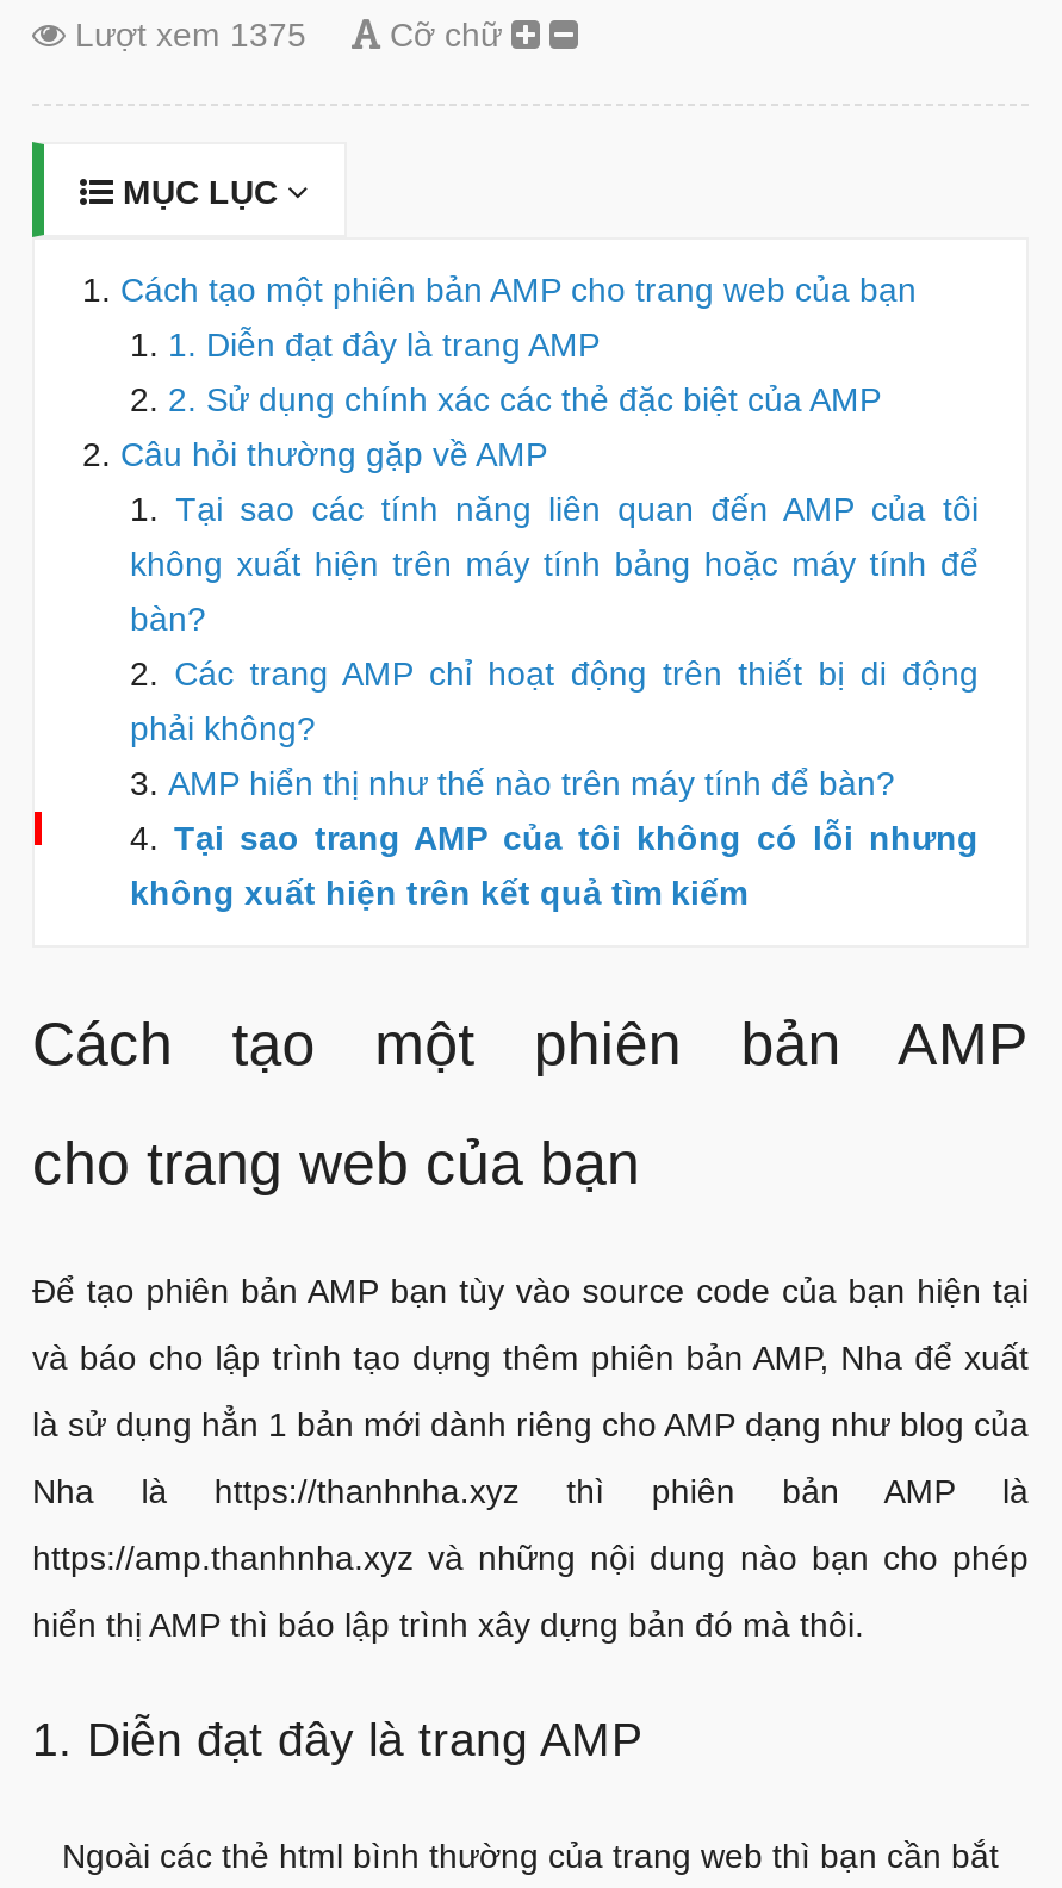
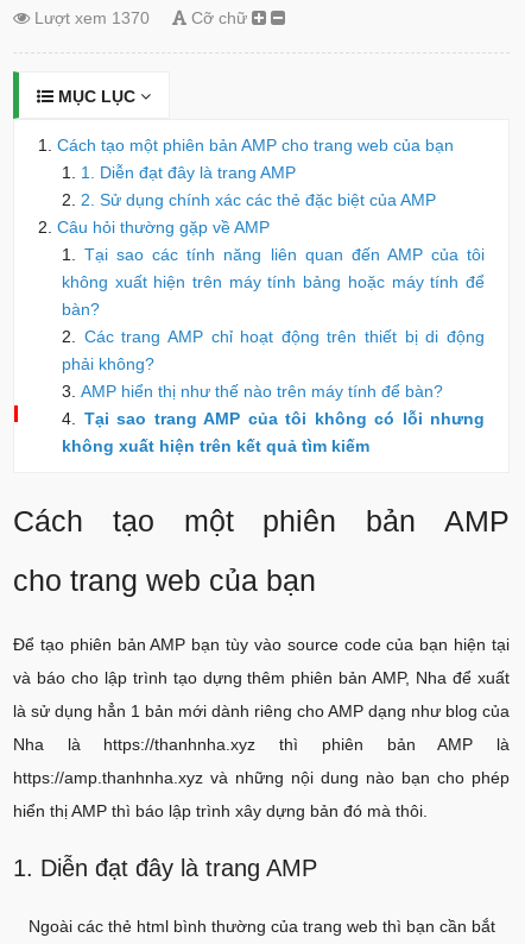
- Lượt xem 1375 Cỡ chữ
+ Lượt xem 1370 Cỡ chữ
